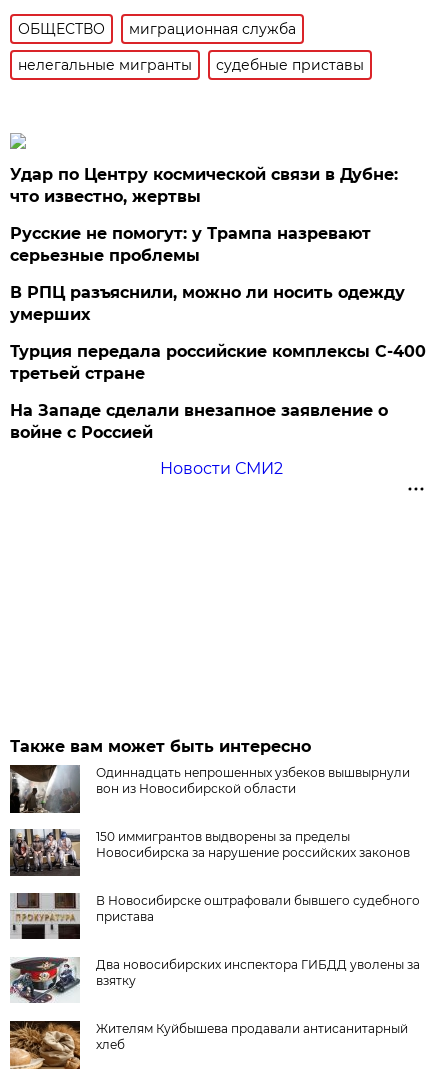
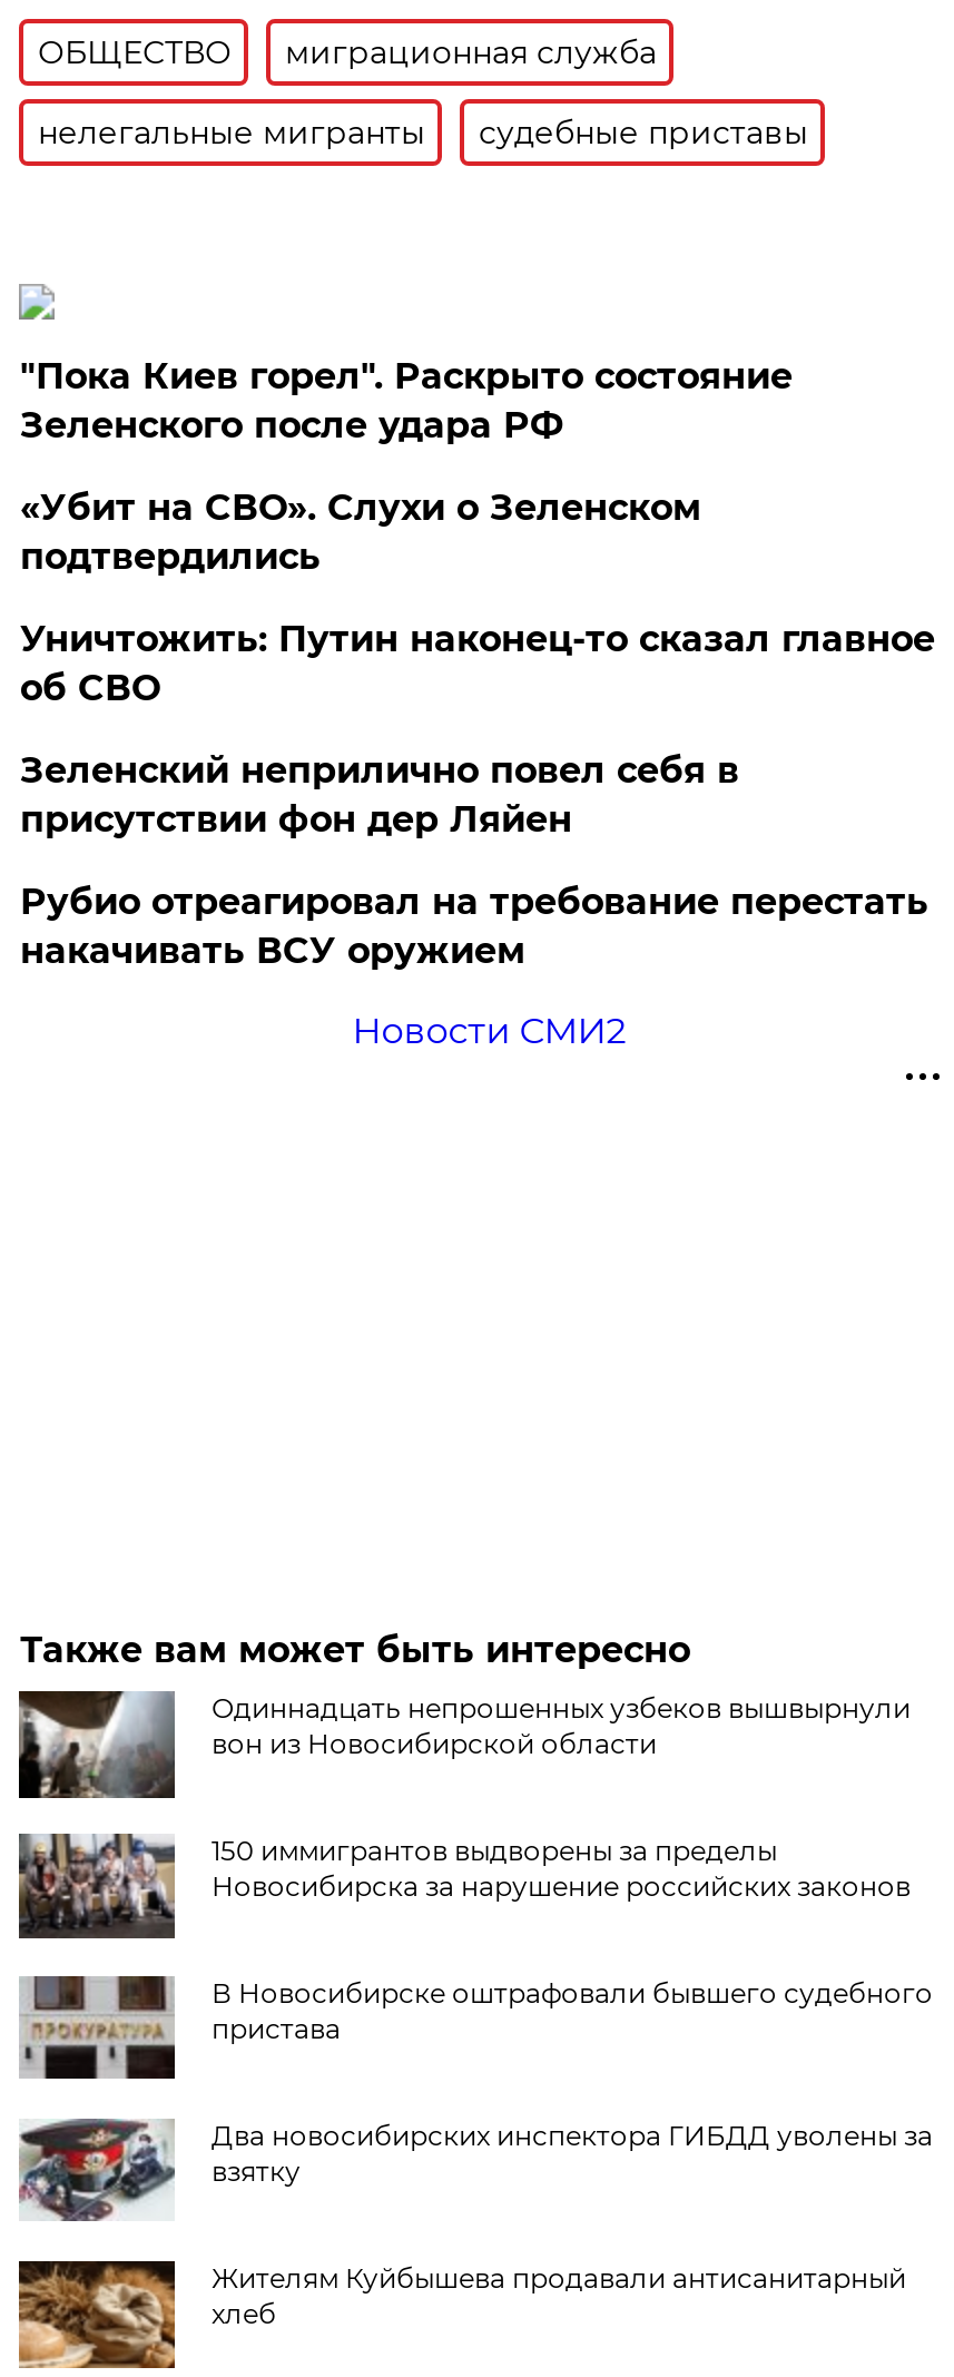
- Удар по Центру космической связи в Дубне:
- что известно, жертвы
+ "Пока Киев горел". Раскрыто состояние
+ Зеленского после удара РФ

- Русские не помогут: у Трампа назревают
- серьезные проблемы
+ «Убит на СВО». Слухи о Зеленском
+ подтвердились

- В РПЦ разъяснили, можно ли носить одежду
- умерших
+ Уничтожить: Путин наконец-то сказал главное
+ об СВО

- Турция передала российские комплексы С-400
- третьей стране
+ Зеленский неприлично повел cебя в
+ присутствии фон дер Ляйен

- На Западе сделали внезапное заявление о
- войне с Россией
+ Рубио отреагировал на требование перестать
+ накачивать ВСУ оружием
